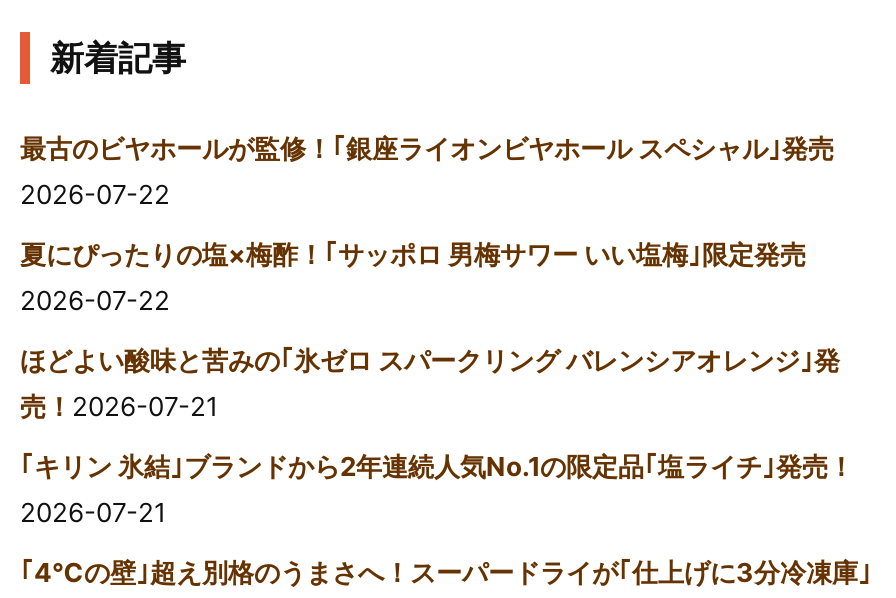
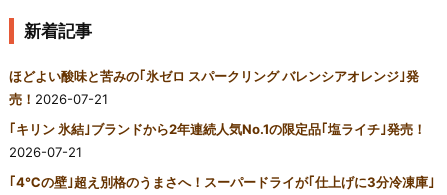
- 最古のビヤホールが監修！｢銀座ライオンビヤホール スペシャル｣発売
- 2026-07-22
- 夏にぴったりの塩×梅酢！｢サッポロ 男梅サワー いい塩梅｣限定発売
- 2026-07-22
